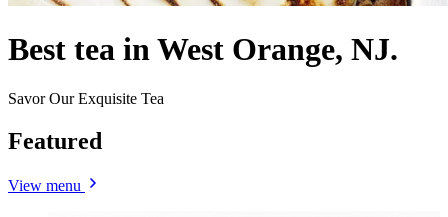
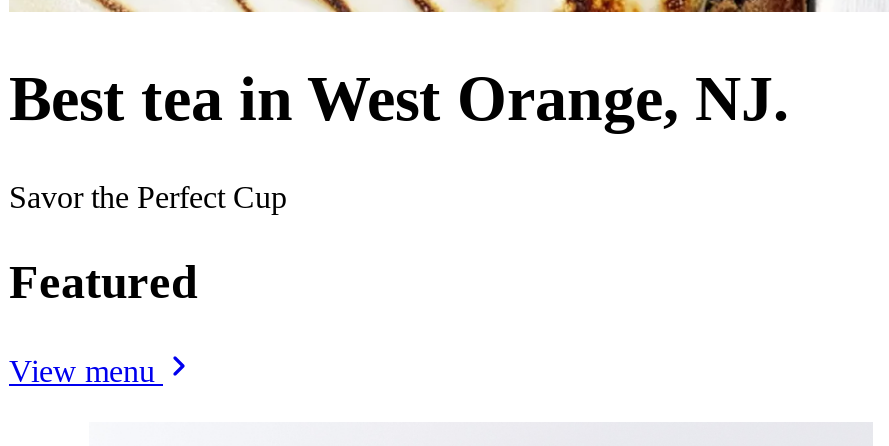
- Savor Our Exquisite Tea
+ Savor the Perfect Cup
